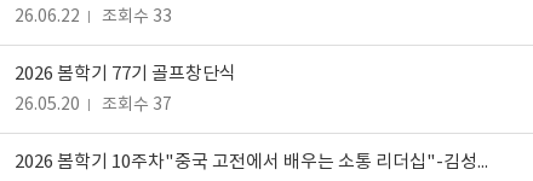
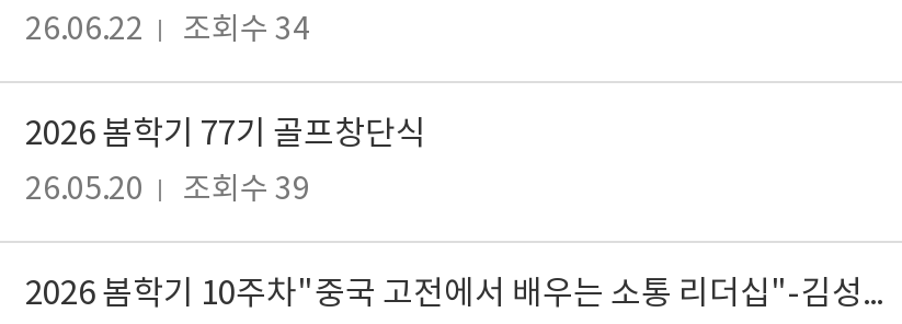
- 26.06.22 조회수 33
+ 26.06.22 조회수 34

- 26.05.20 조회수 37
+ 26.05.20 조회수 39
